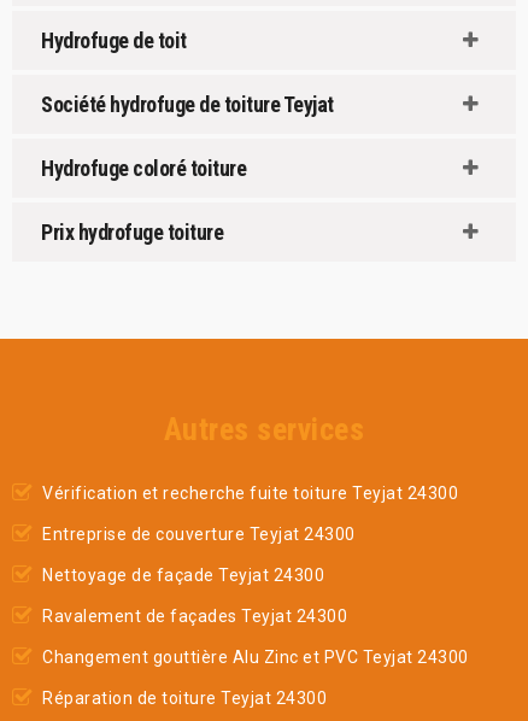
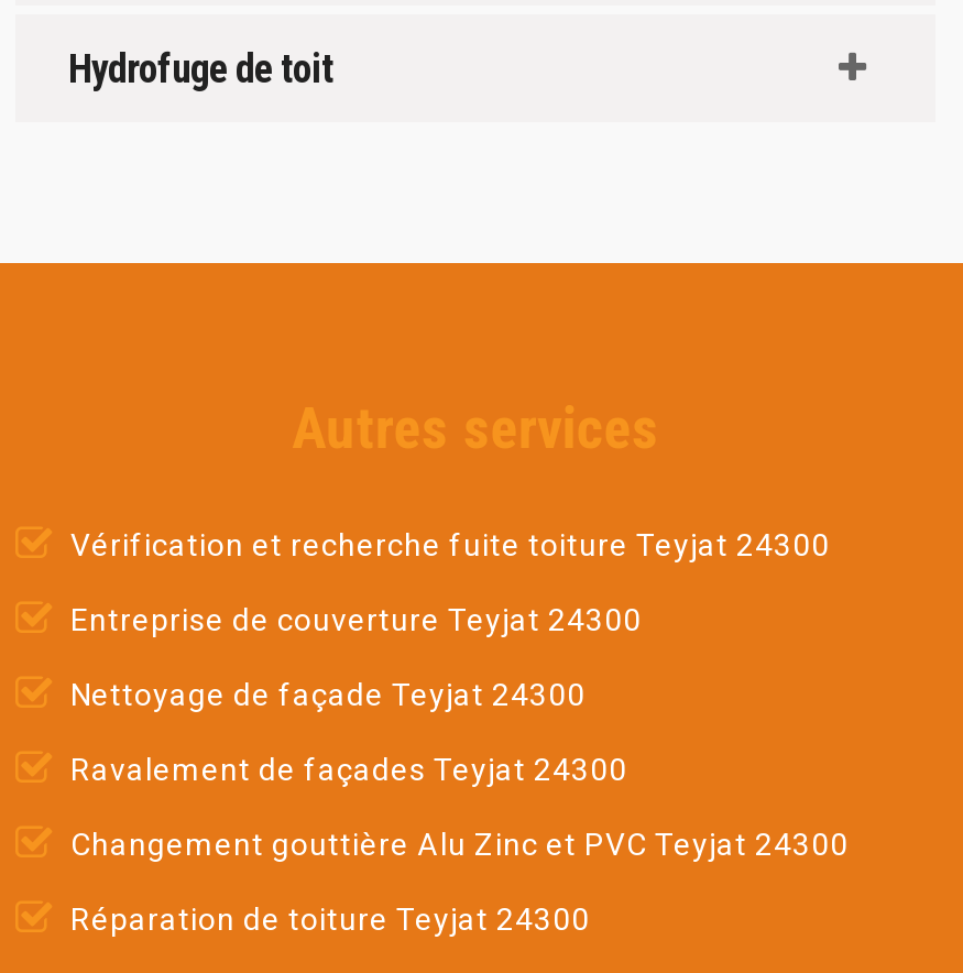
- Société hydrofuge de toiture Teyjat
- Hydrofuge coloré toiture
- Prix hydrofuge toiture
